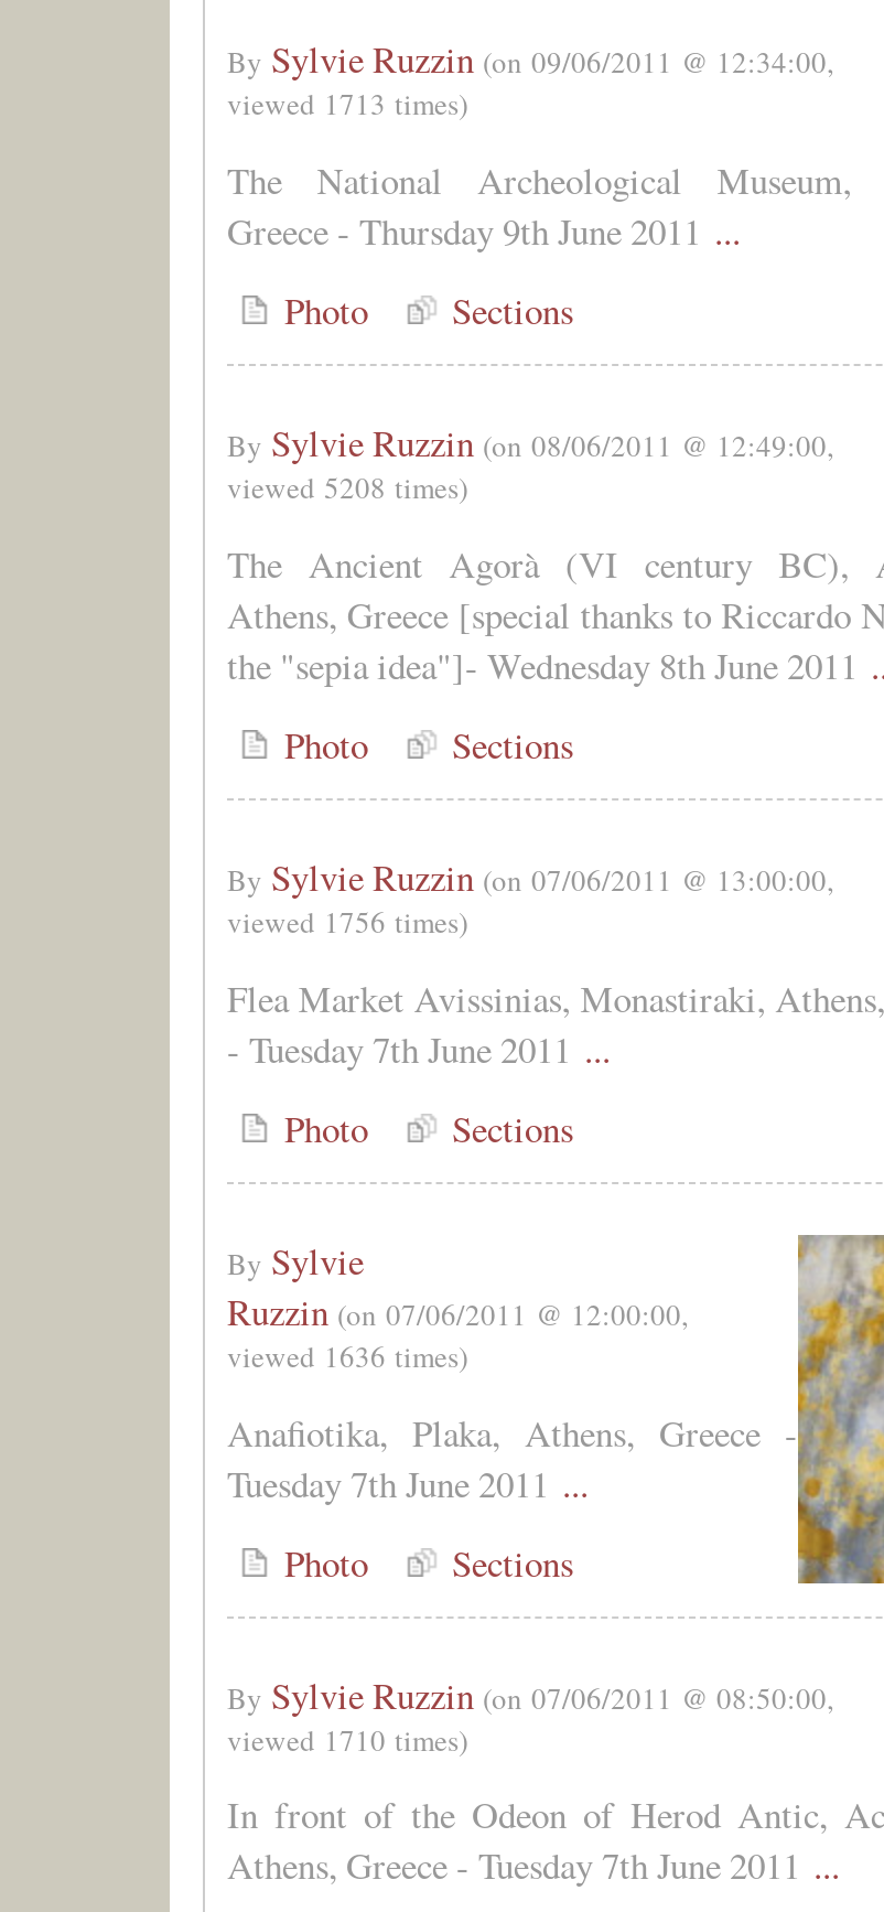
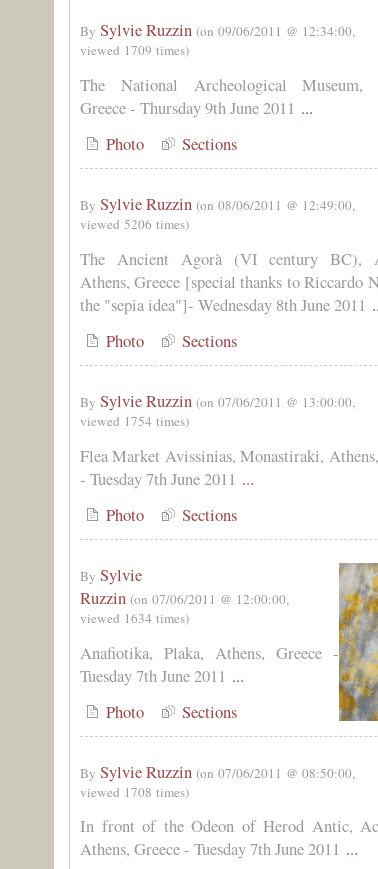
- viewed 1713 times)
+ viewed 1709 times)

- viewed 5208 times)
+ viewed 5206 times)

- viewed 1756 times)
+ viewed 1754 times)

- viewed 1636 times)
+ viewed 1634 times)

- viewed 1710 times)
+ viewed 1708 times)
